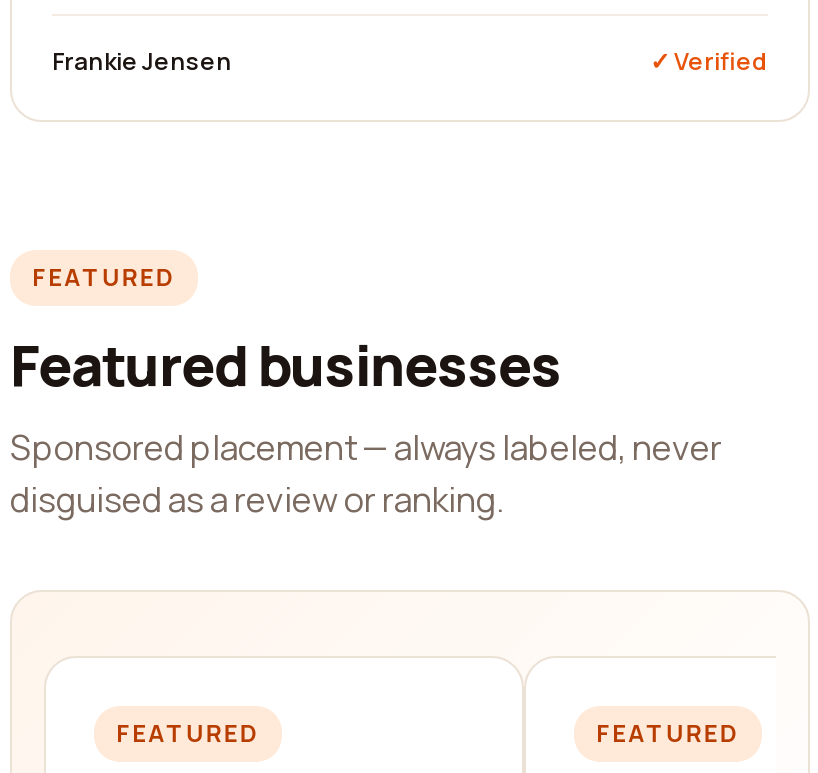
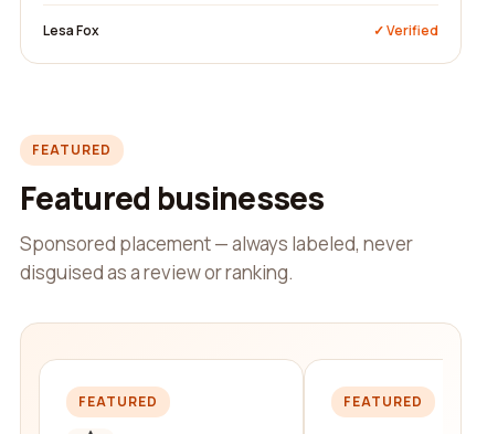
- Frankie Jensen
+ Lesa Fox
